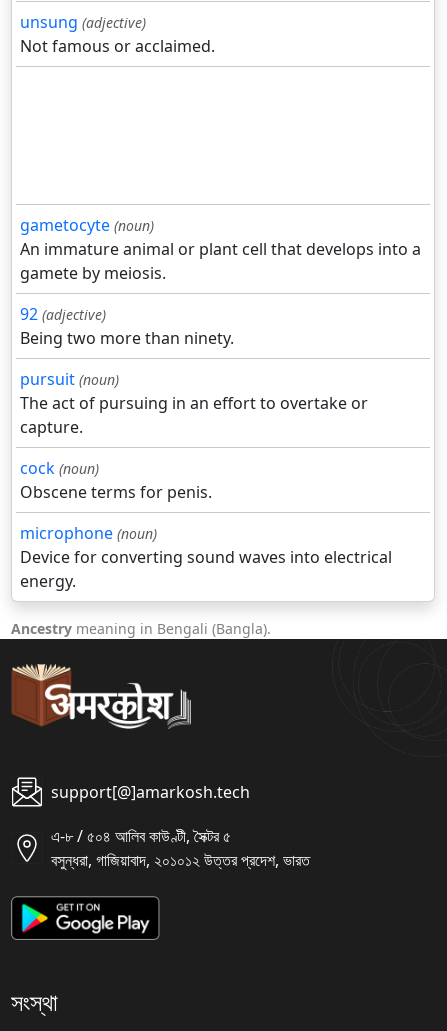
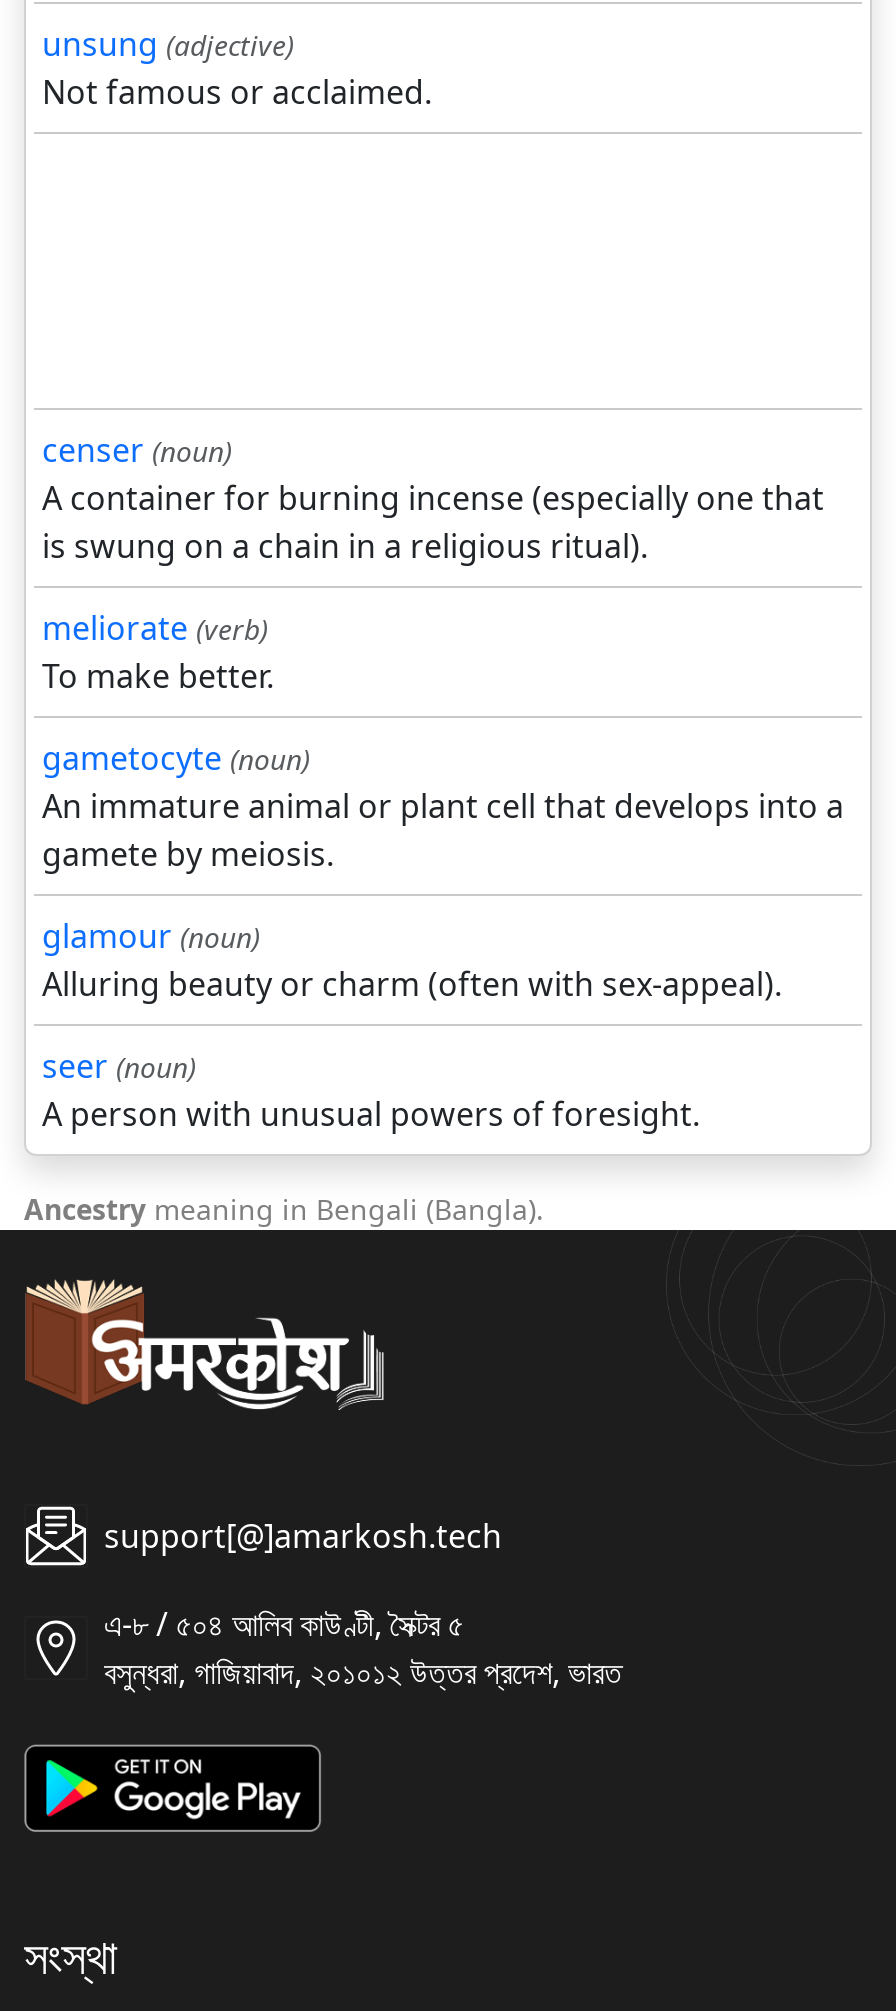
+ censer (noun)
+ A container for burning incense (especially one that
+ is swung on a chain in a religious ritual).
+ meliorate (verb)
+ To make better.

moved down: gametocyte (noun) | An immature animal or plant cell that develops into a | gamete by meiosis.

- 92 (adjective)
- Being two more than ninety.
- pursuit (noun)
- The act of pursuing in an effort to overtake or
- capture.
- cock (noun)
- Obscene terms for penis.
- microphone (noun)
- Device for converting sound waves into electrical
- energy.
+ glamour (noun)
+ Alluring beauty or charm (often with sex-appeal).
+ seer (noun)
+ A person with unusual powers of foresight.
